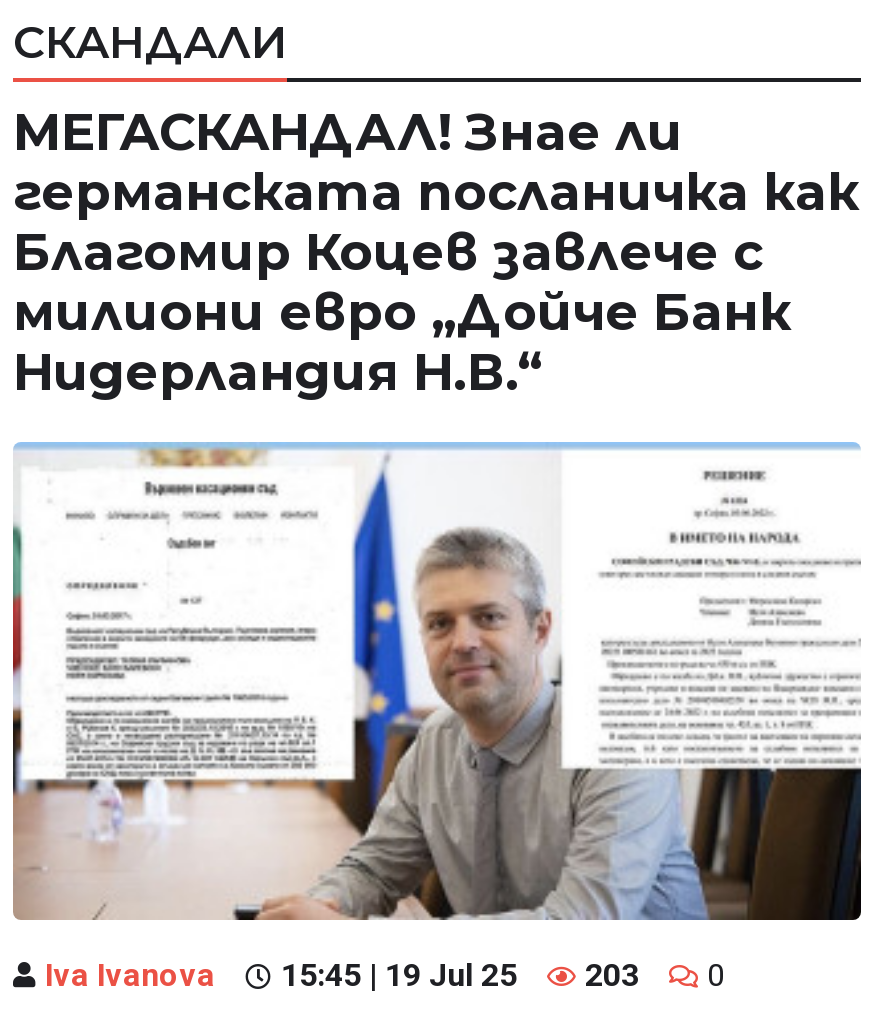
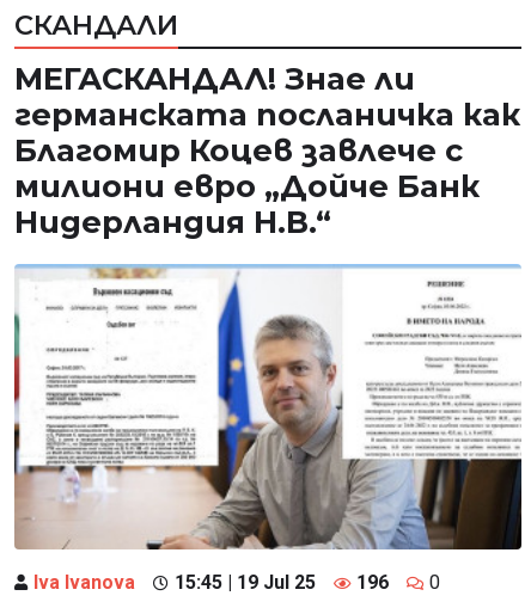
- 203
+ 196
